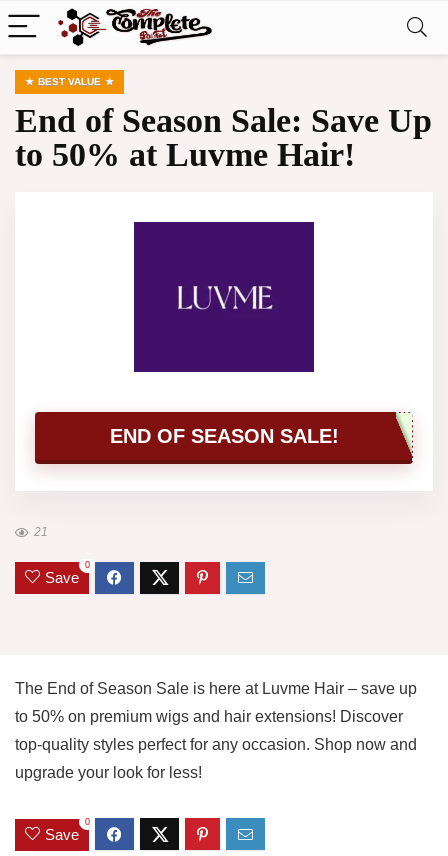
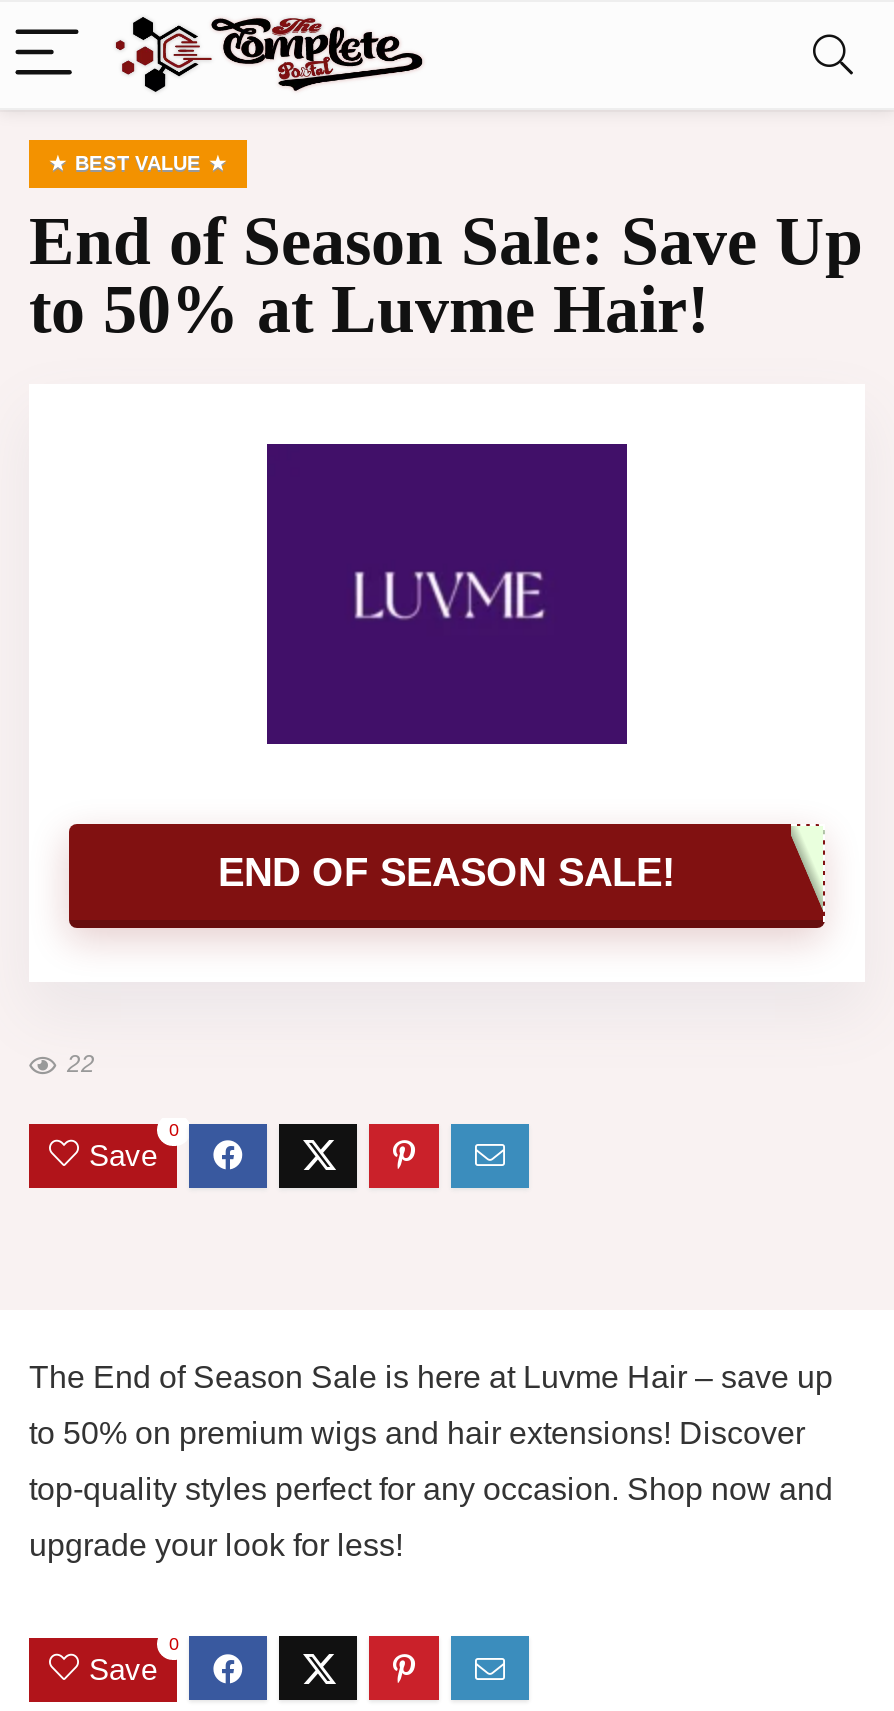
- 21
+ 22
